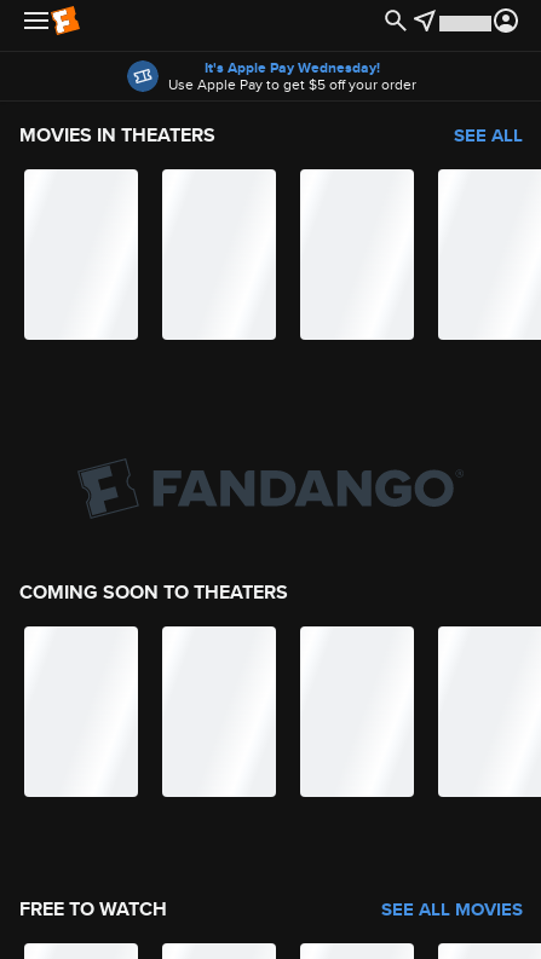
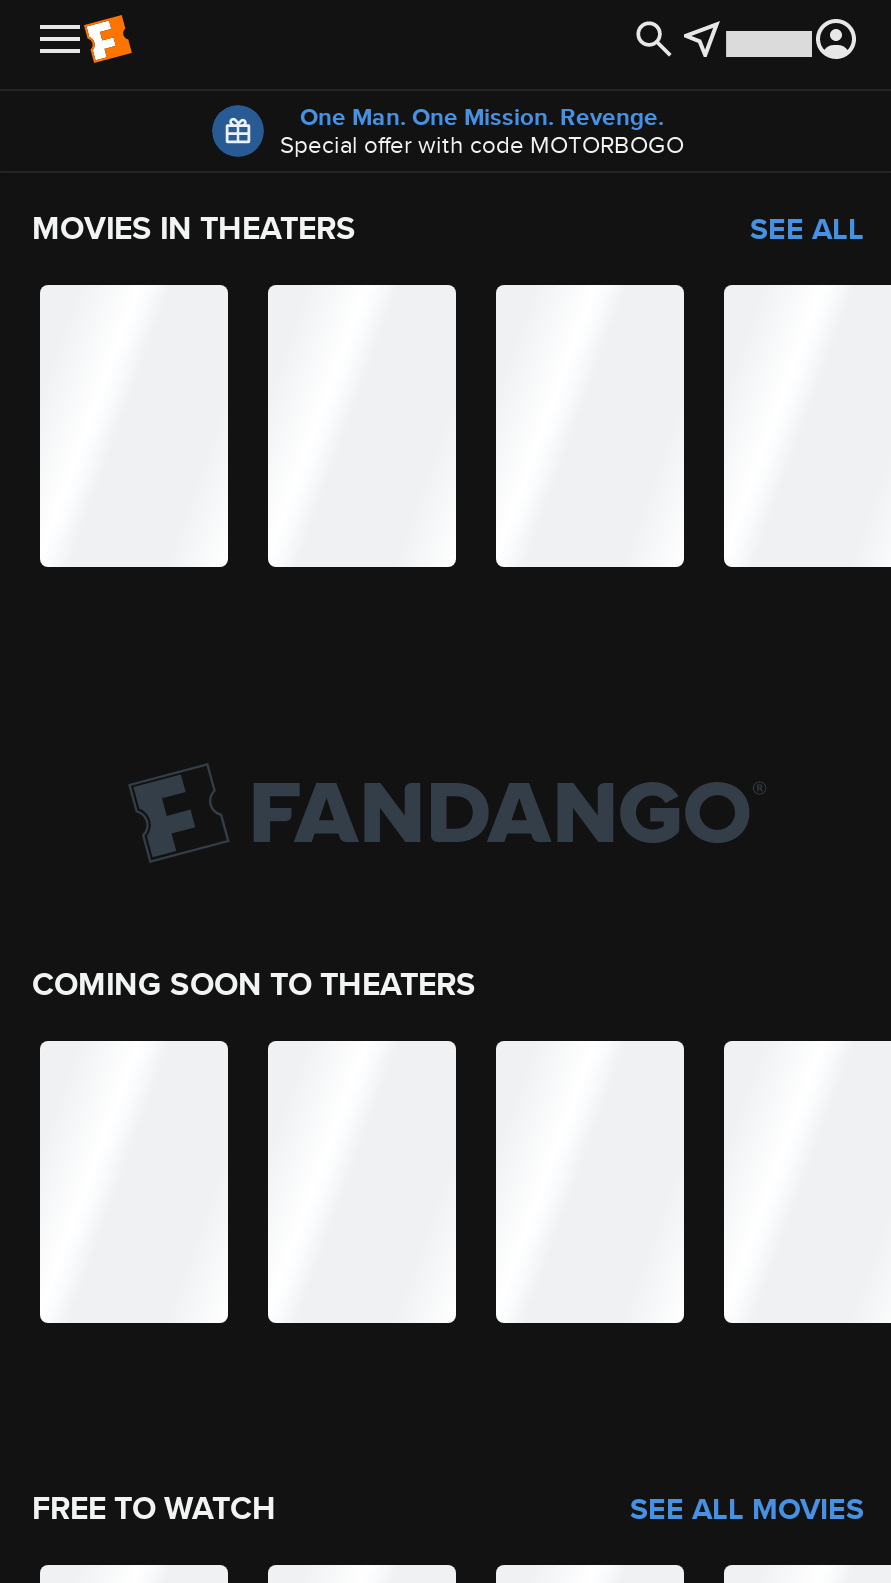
- It's Apple Pay Wednesday!
- Use Apple Pay to get $5 off your order
+ One Man. One Mission. Revenge.
+ Special offer with code MOTORBOGO
